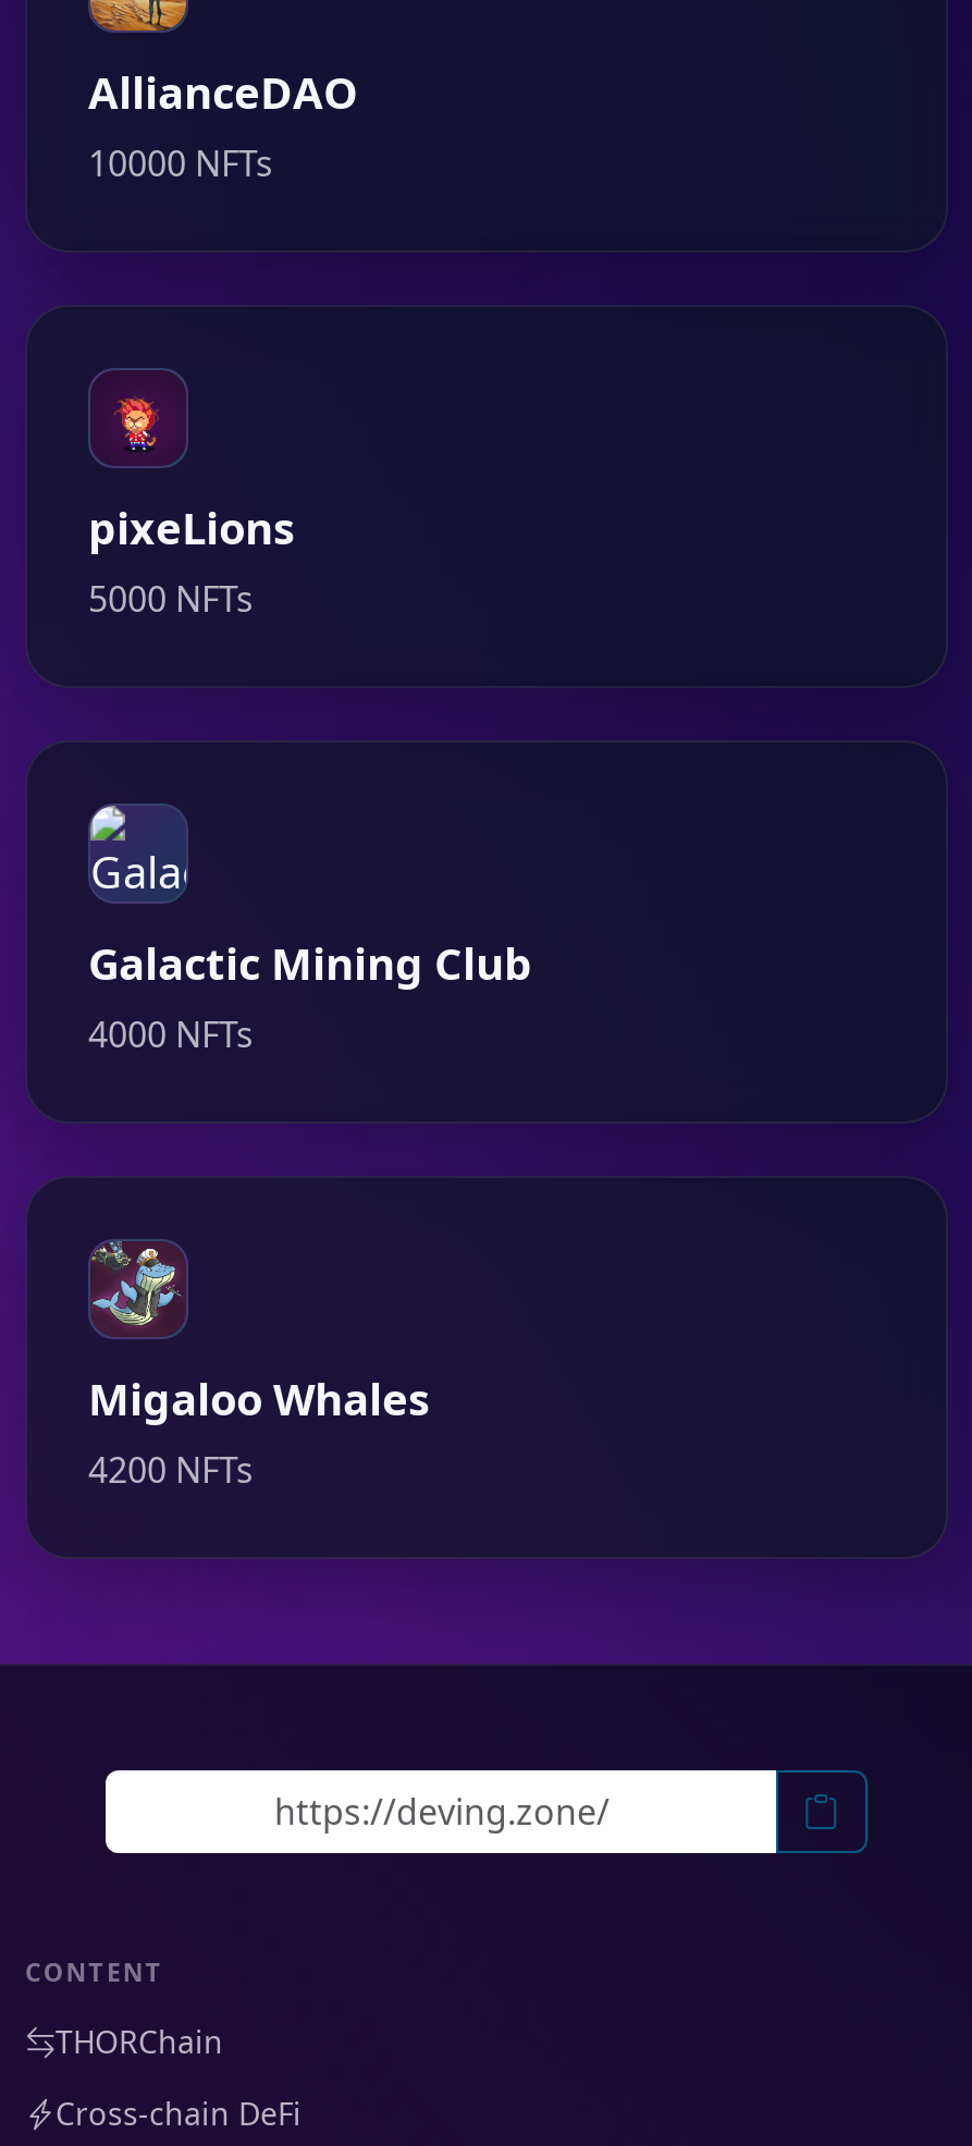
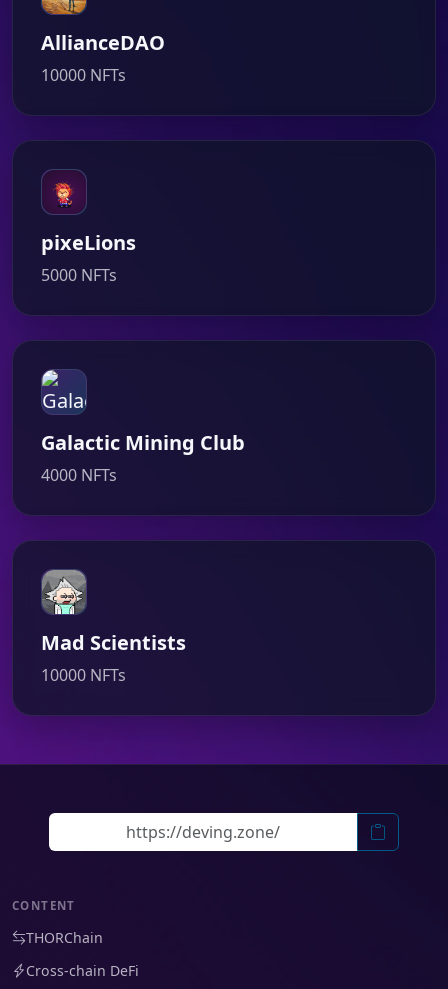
- [image]
- Migaloo Whales
- 4200 NFTs
+ [image]
+ Mad Scientists
+ 10000 NFTs
